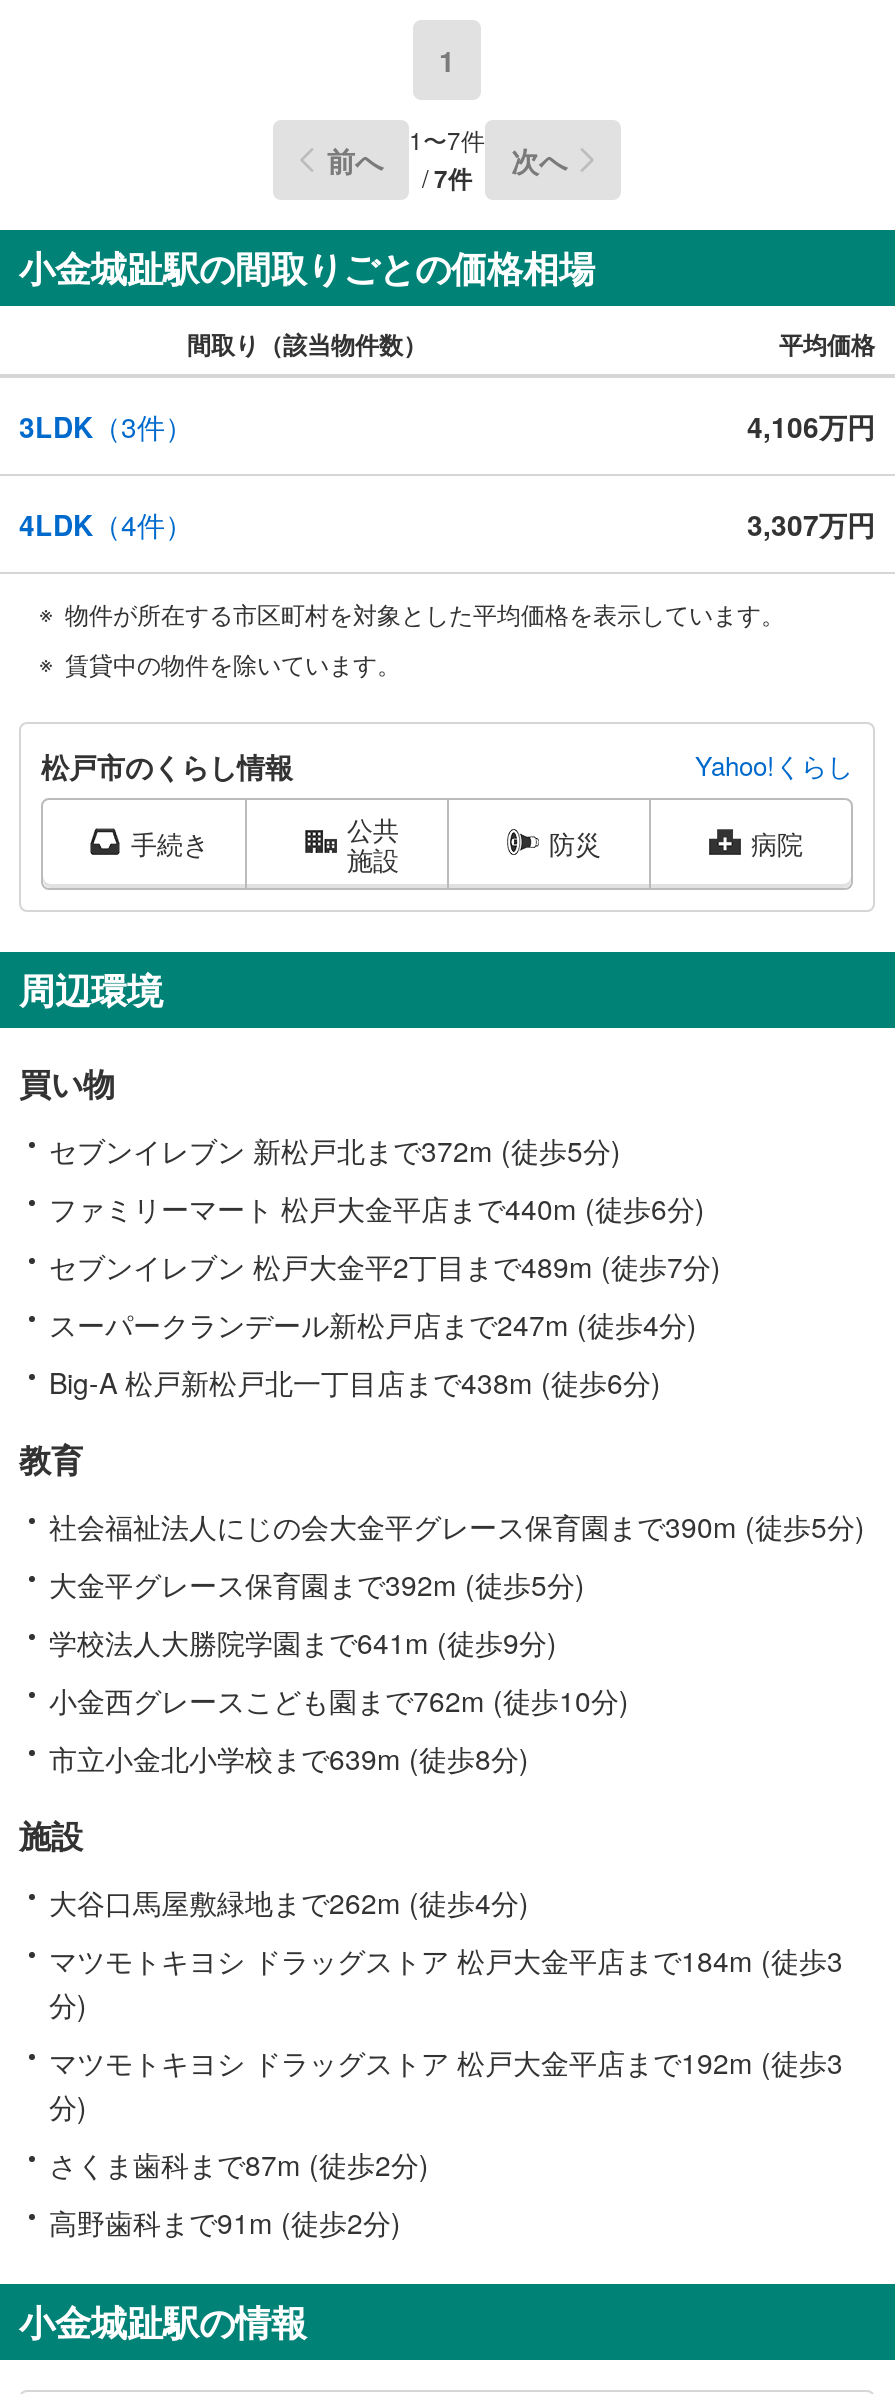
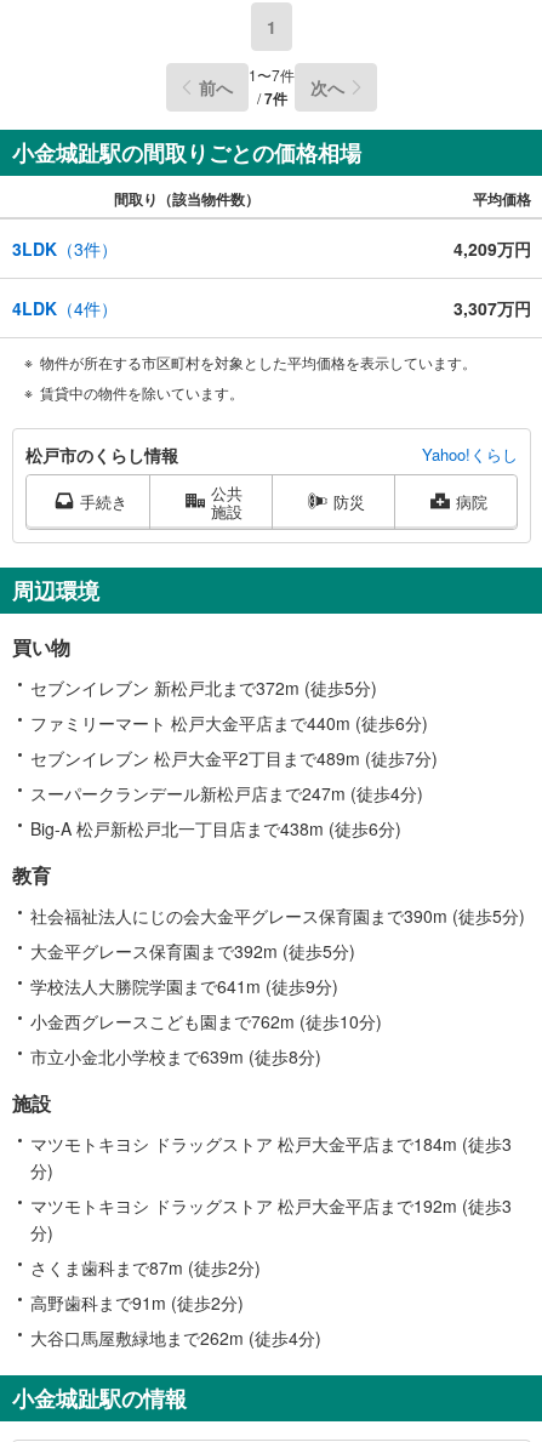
- 4,106万円
+ 4,209万円

moved down: 大谷口馬屋敷緑地まで262m (徒歩4分)

moved up: マツモトキヨシ ドラッグストア 松戸大金平店まで184m (徒歩3 | 分) | マツモトキヨシ ドラッグストア 松戸大金平店まで192m (徒歩3 | 分) | さくま歯科まで87m (徒歩2分) | 高野歯科まで91m (徒歩2分)
